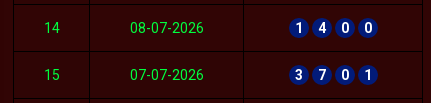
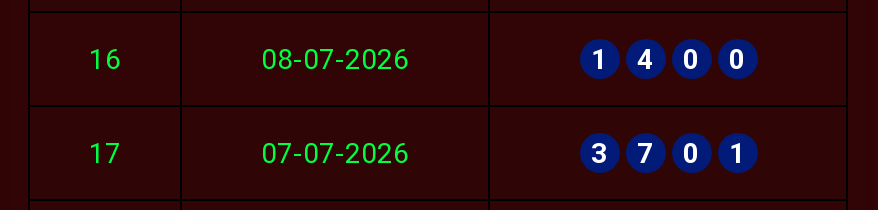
- 14
+ 16

- 15
+ 17
